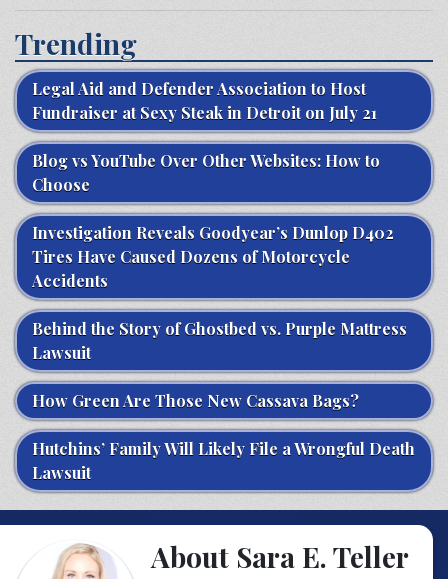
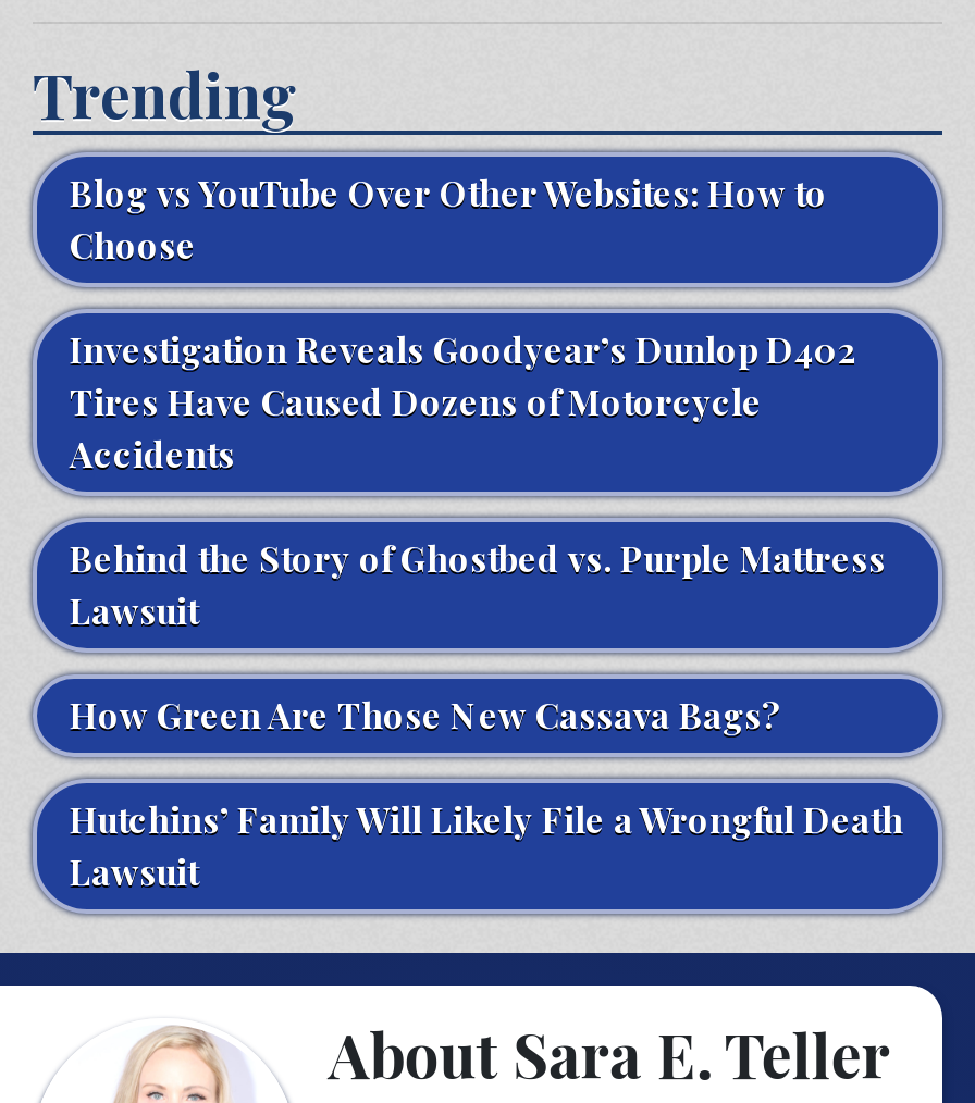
- Legal Aid and Defender Association to Host
- Fundraiser at Sexy Steak in Detroit on July 21
